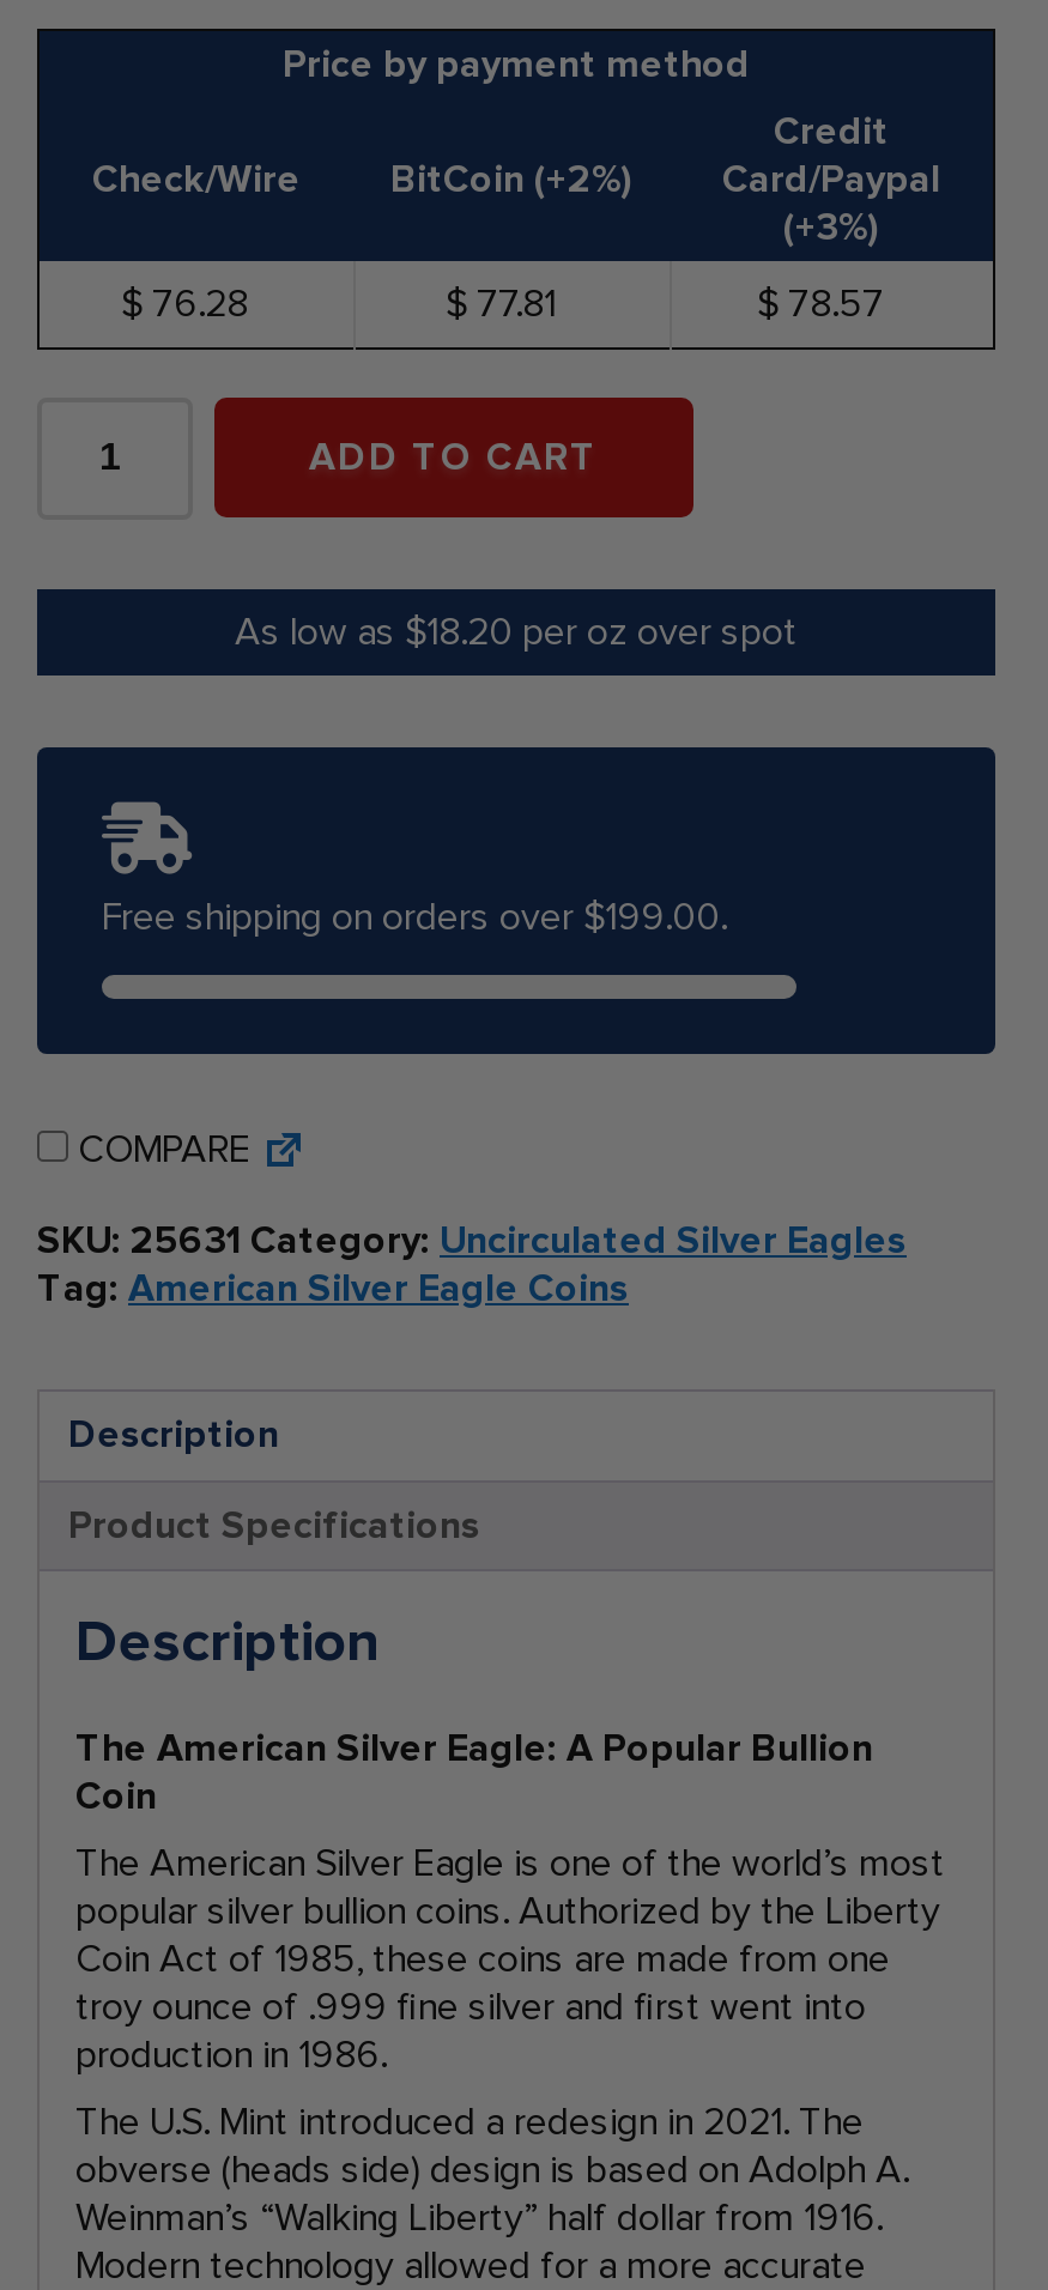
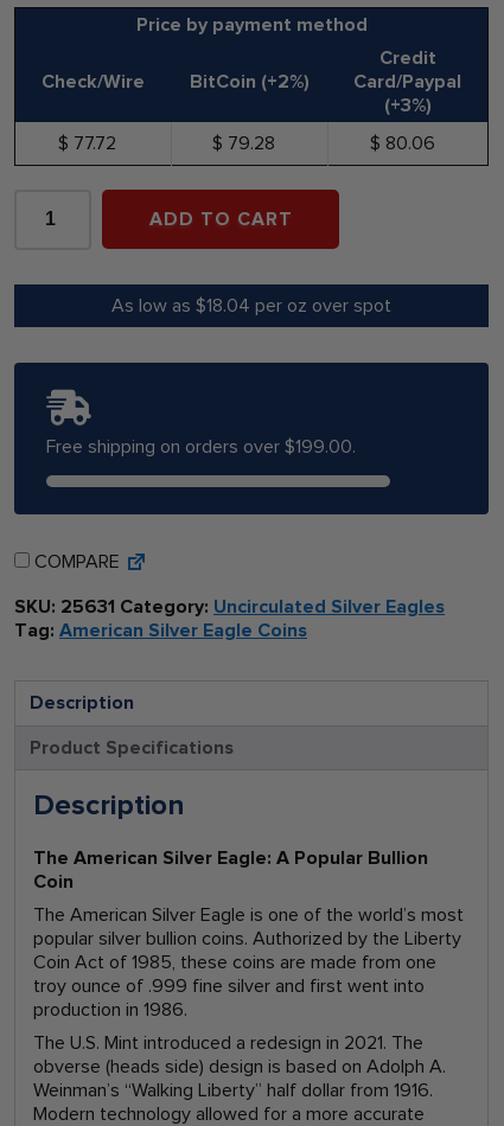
- 76.28
+ 77.72

- 77.81
+ 79.28

- 78.57
+ 80.06

- As low as $18.20 per oz over spot
+ As low as $18.04 per oz over spot
